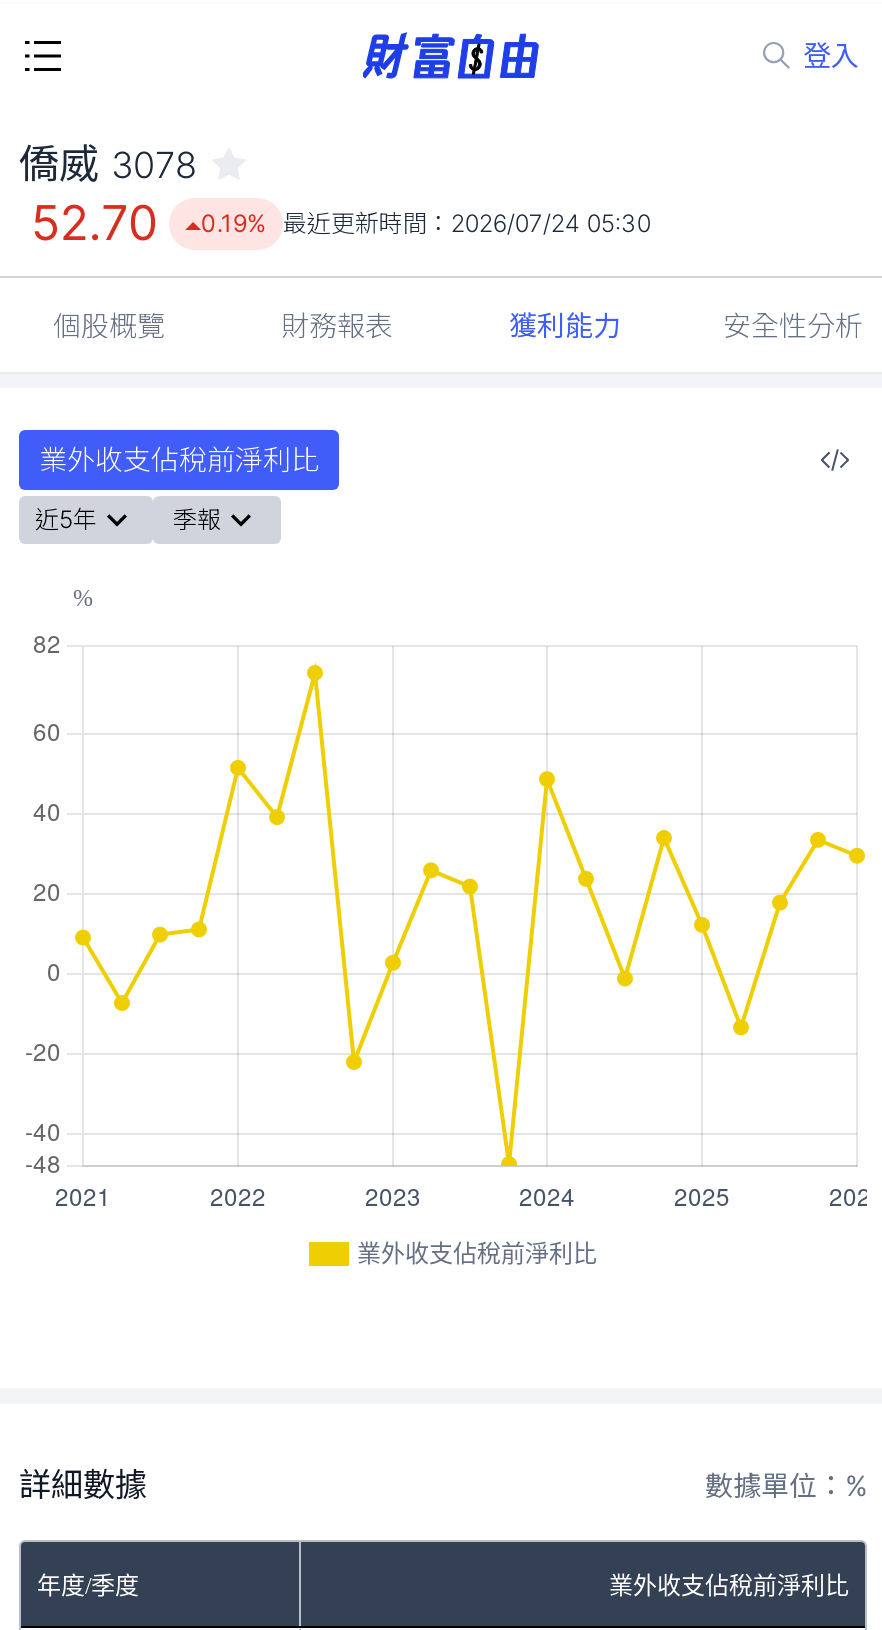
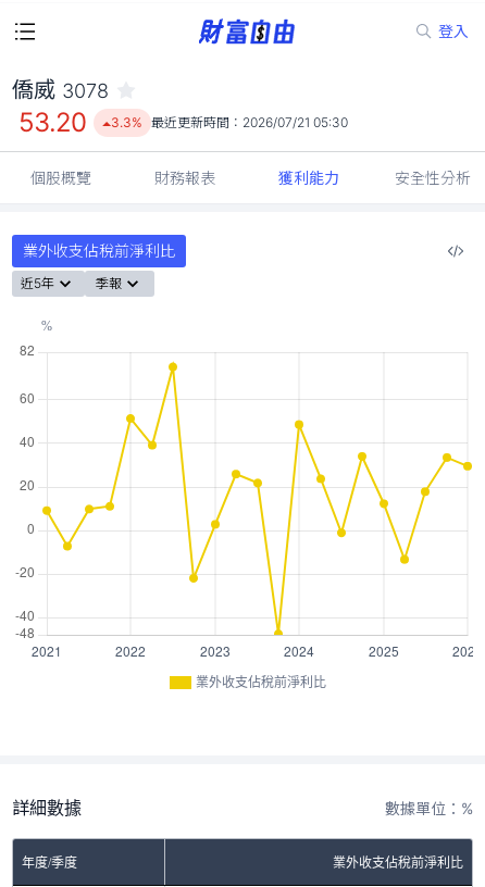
- 52.70
+ 53.20

- 0.19% 最近更新時間：2026/07/24 05:30
+ 3.3% 最近更新時間：2026/07/21 05:30
